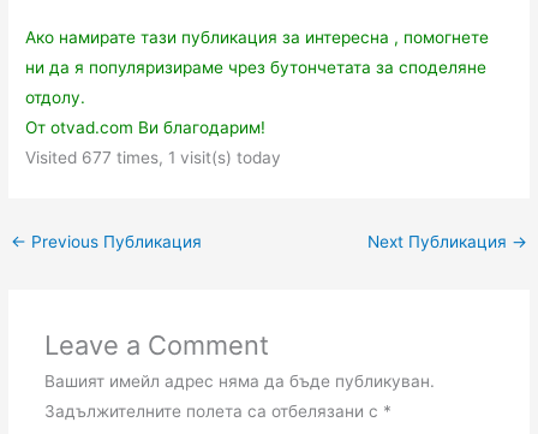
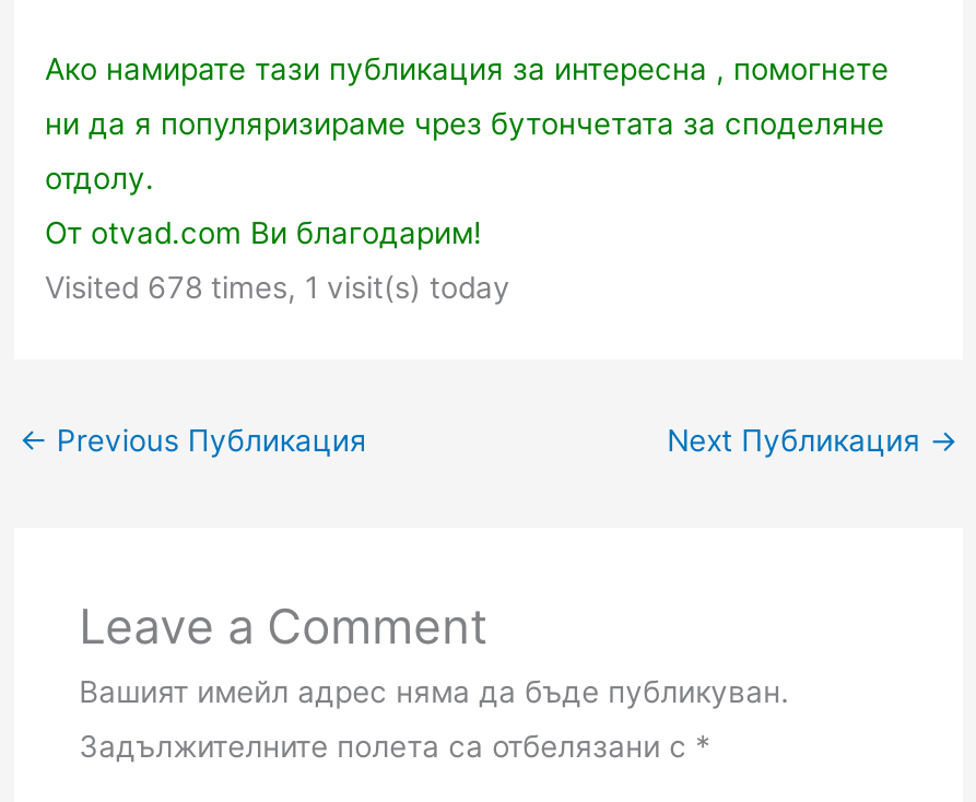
- Visited 677 times, 1 visit(s) today
+ Visited 678 times, 1 visit(s) today
